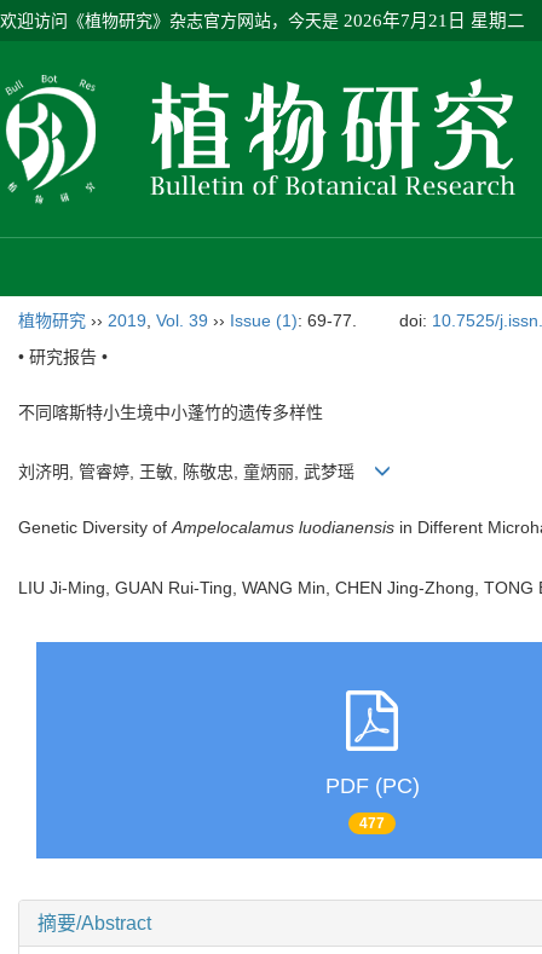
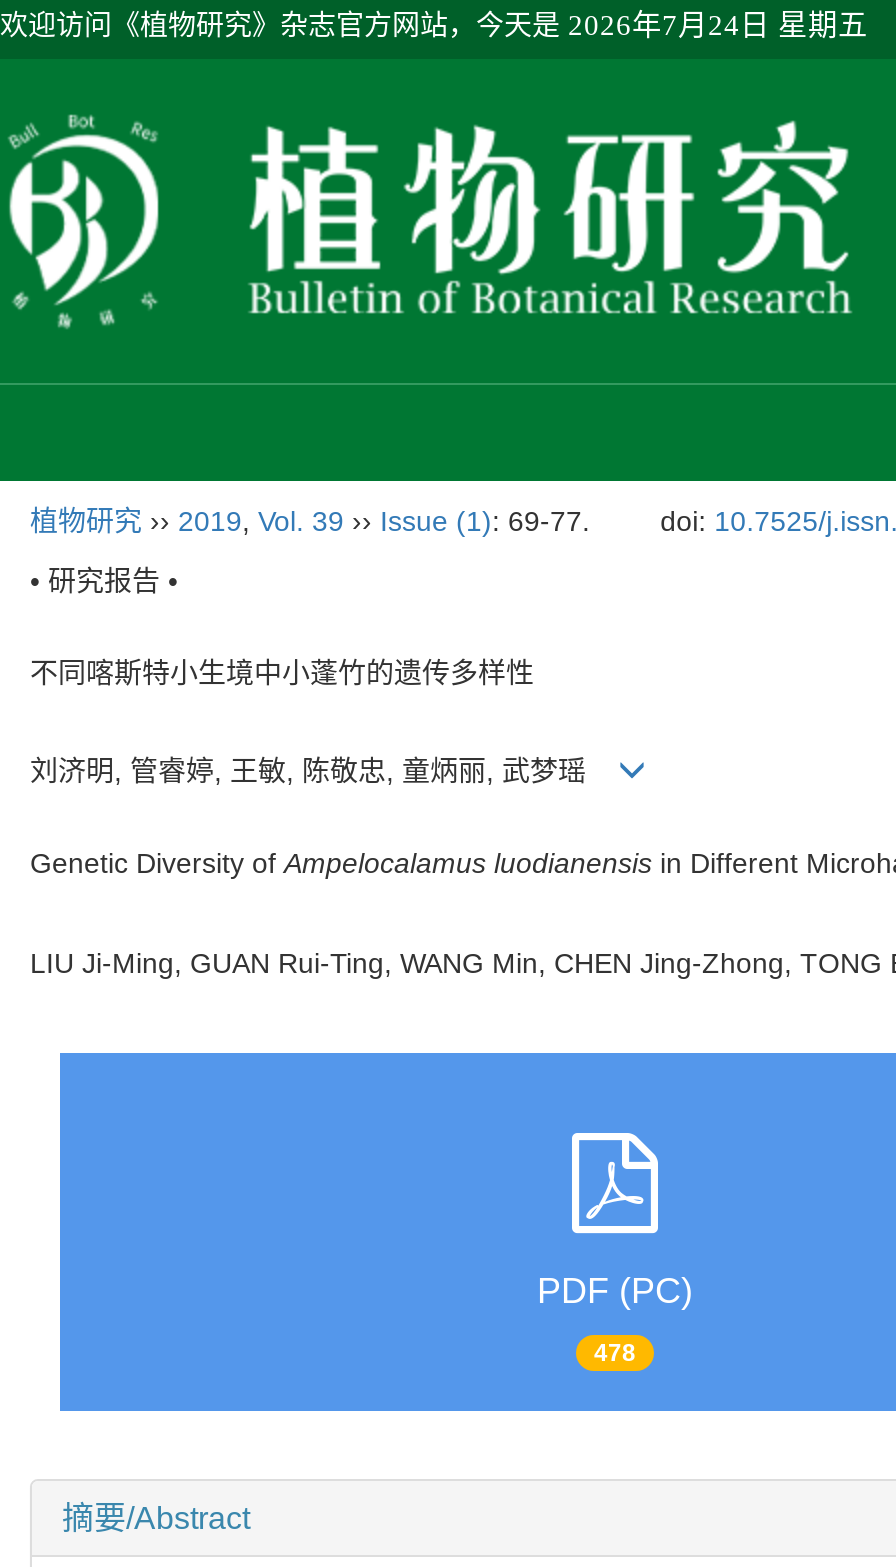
- 欢迎访问《植物研究》杂志官方网站，今天是2026年7月21日 星期二
+ 欢迎访问《植物研究》杂志官方网站，今天是2026年7月24日 星期五

- 477
+ 478
